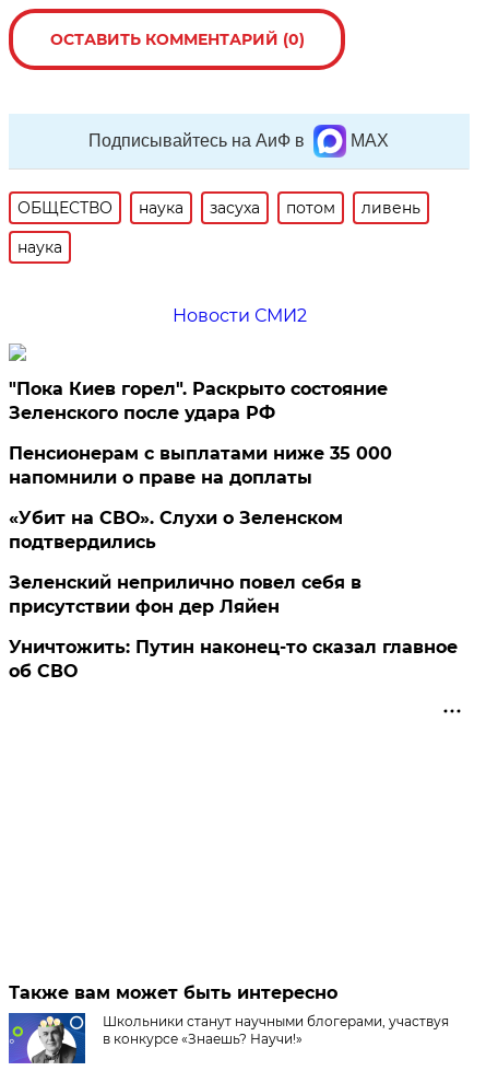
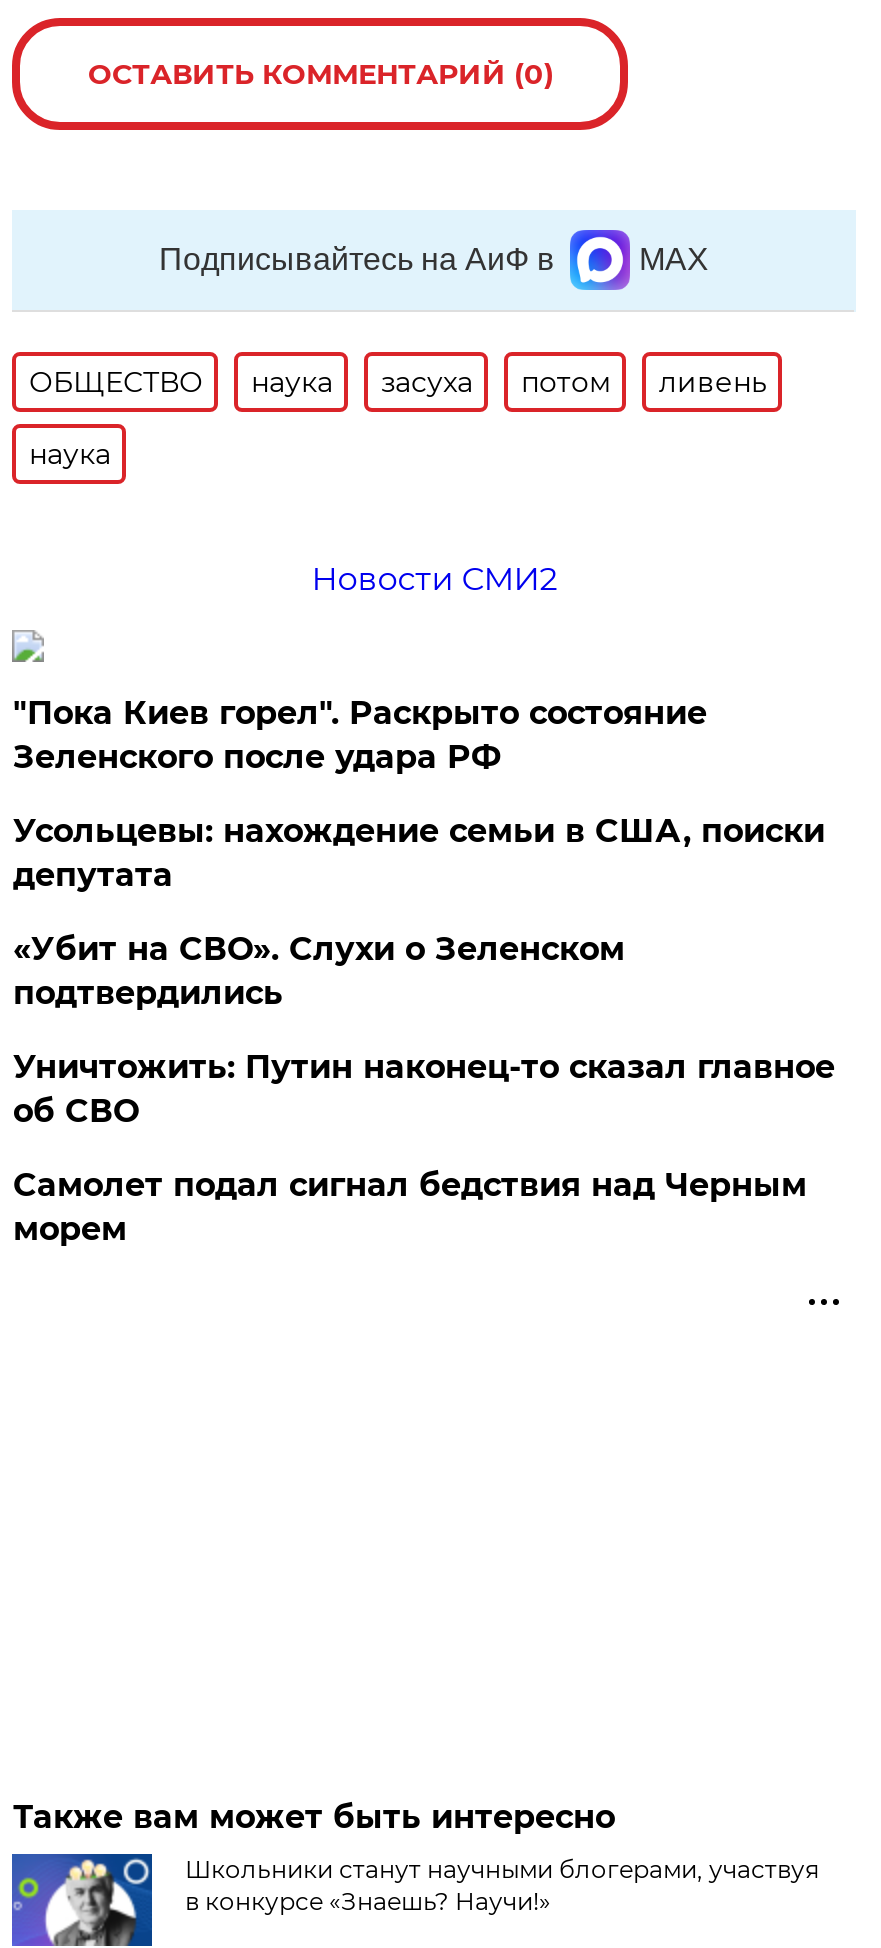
- Пенсионерам с выплатами ниже 35 000
- напомнили о праве на доплаты
+ Усольцевы: нахождение семьи в США, поиски
+ депутата

- Зеленский неприлично повел cебя в
- присутствии фон дер Ляйен

moved up: Уничтожить: Путин наконец-то сказал главное | об СВО

+ Самолет подал сигнал бедствия над Черным
+ морем
